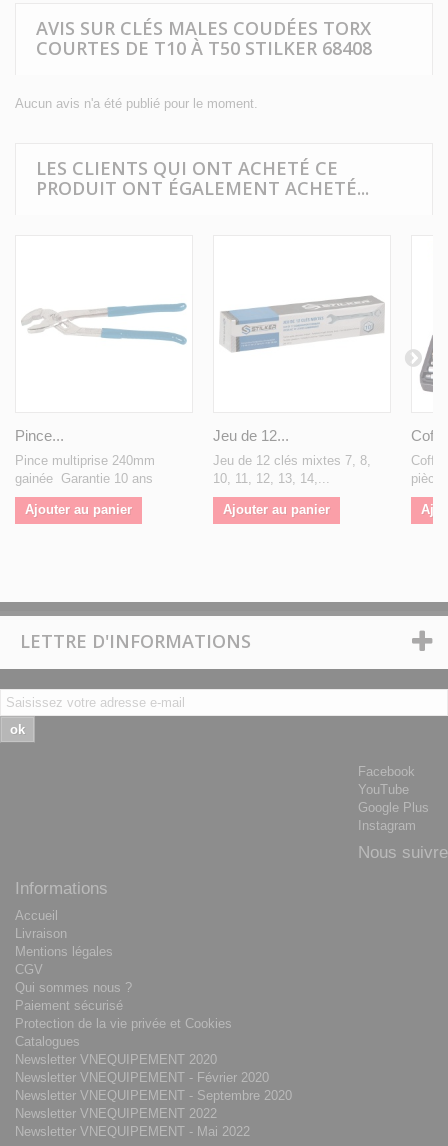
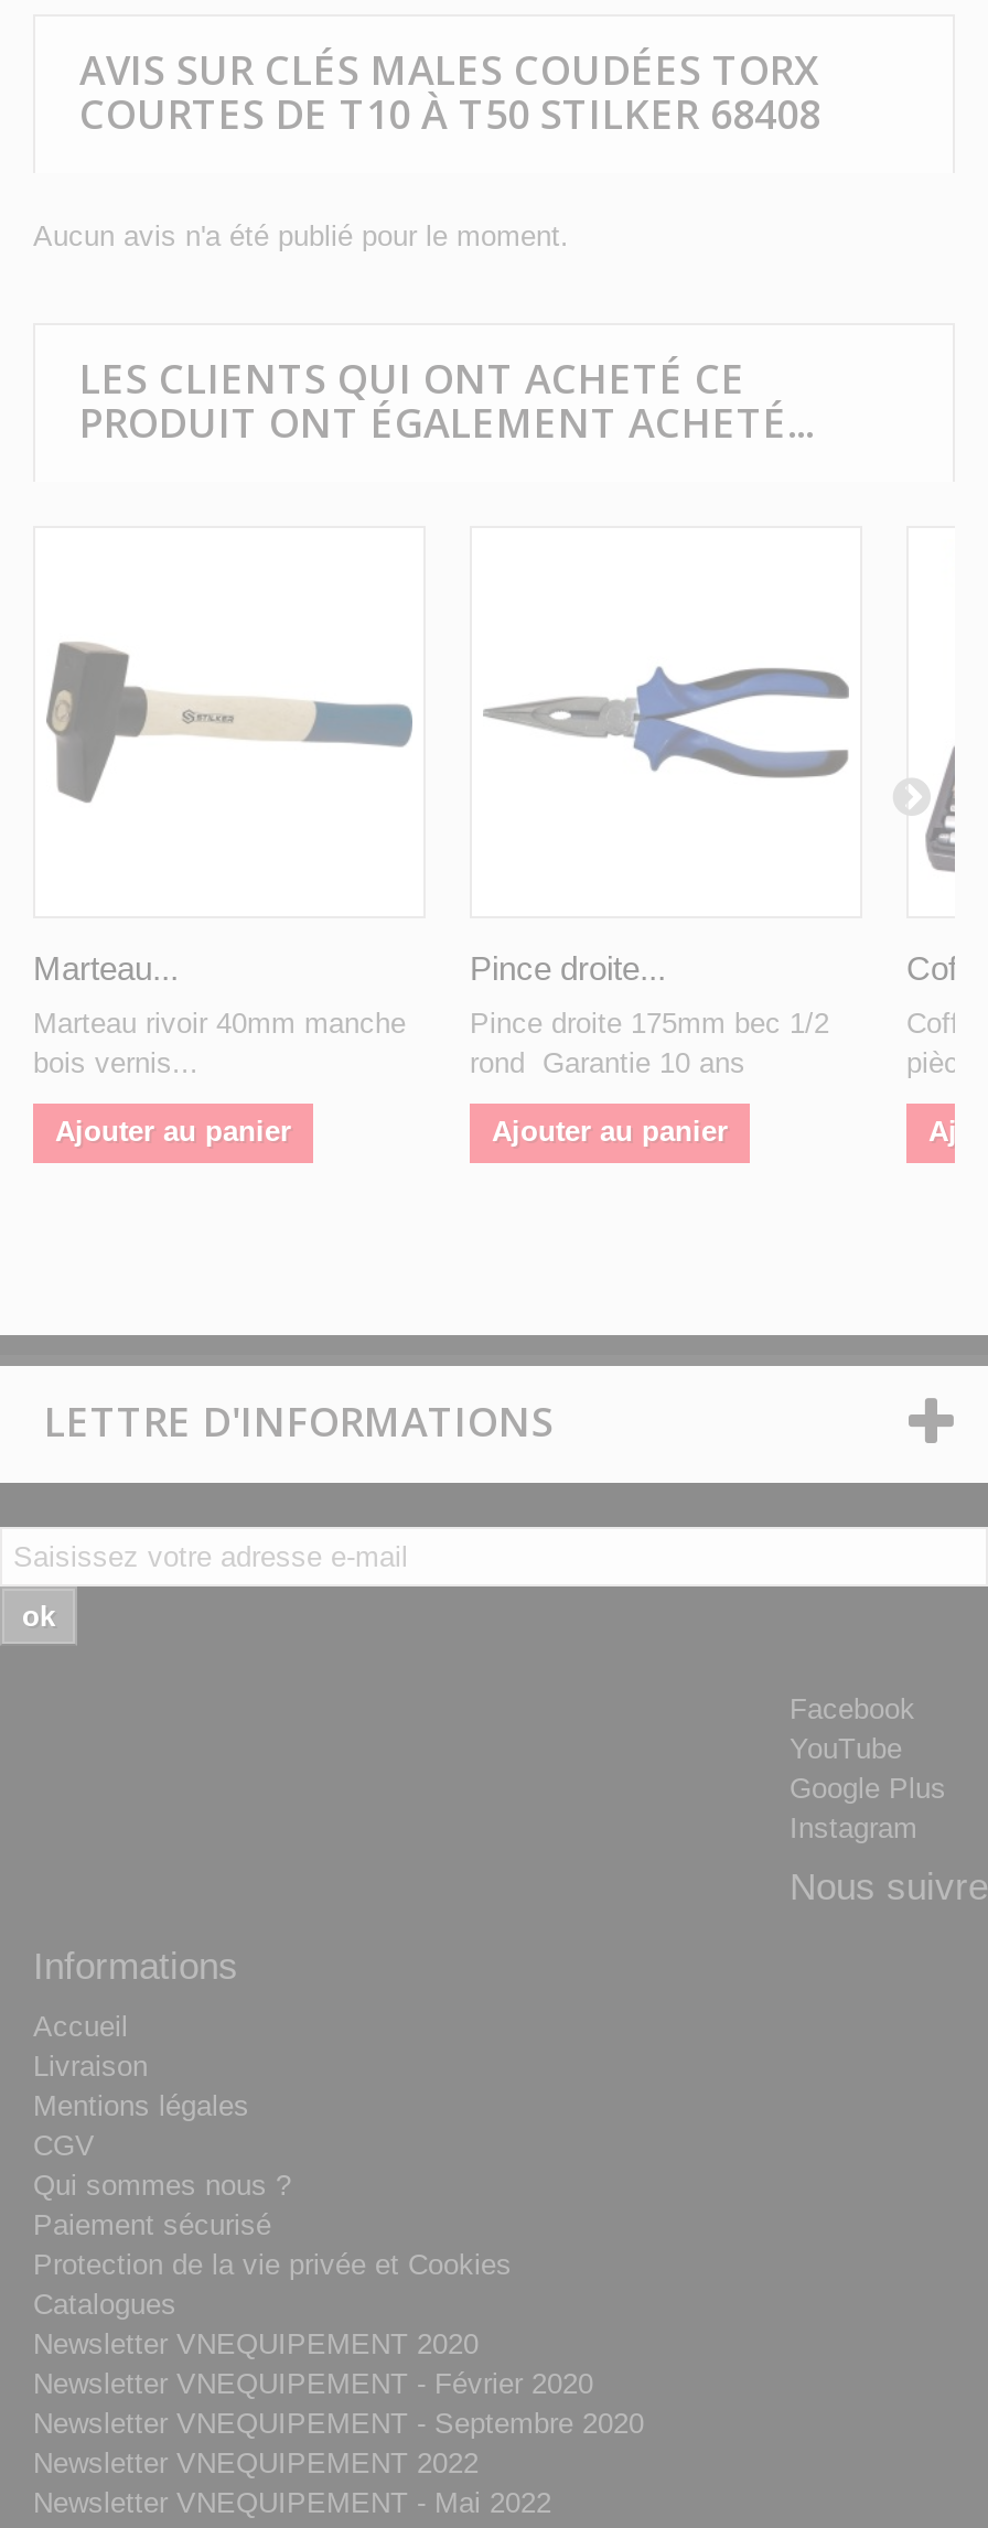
- [image]
+ [image]

- [image]
+ [image]

- Pince...
+ Marteau...

- Jeu de 12...
+ Pince droite...

- Pince multiprise 240mm
- gainée Garantie 10 ans
+ Marteau rivoir 40mm manche
+ bois vernis...

- Jeu de 12 clés mixtes 7, 8,
- 10, 11, 12, 13, 14,...
+ Pince droite 175mm bec 1/2
+ rond Garantie 10 ans
